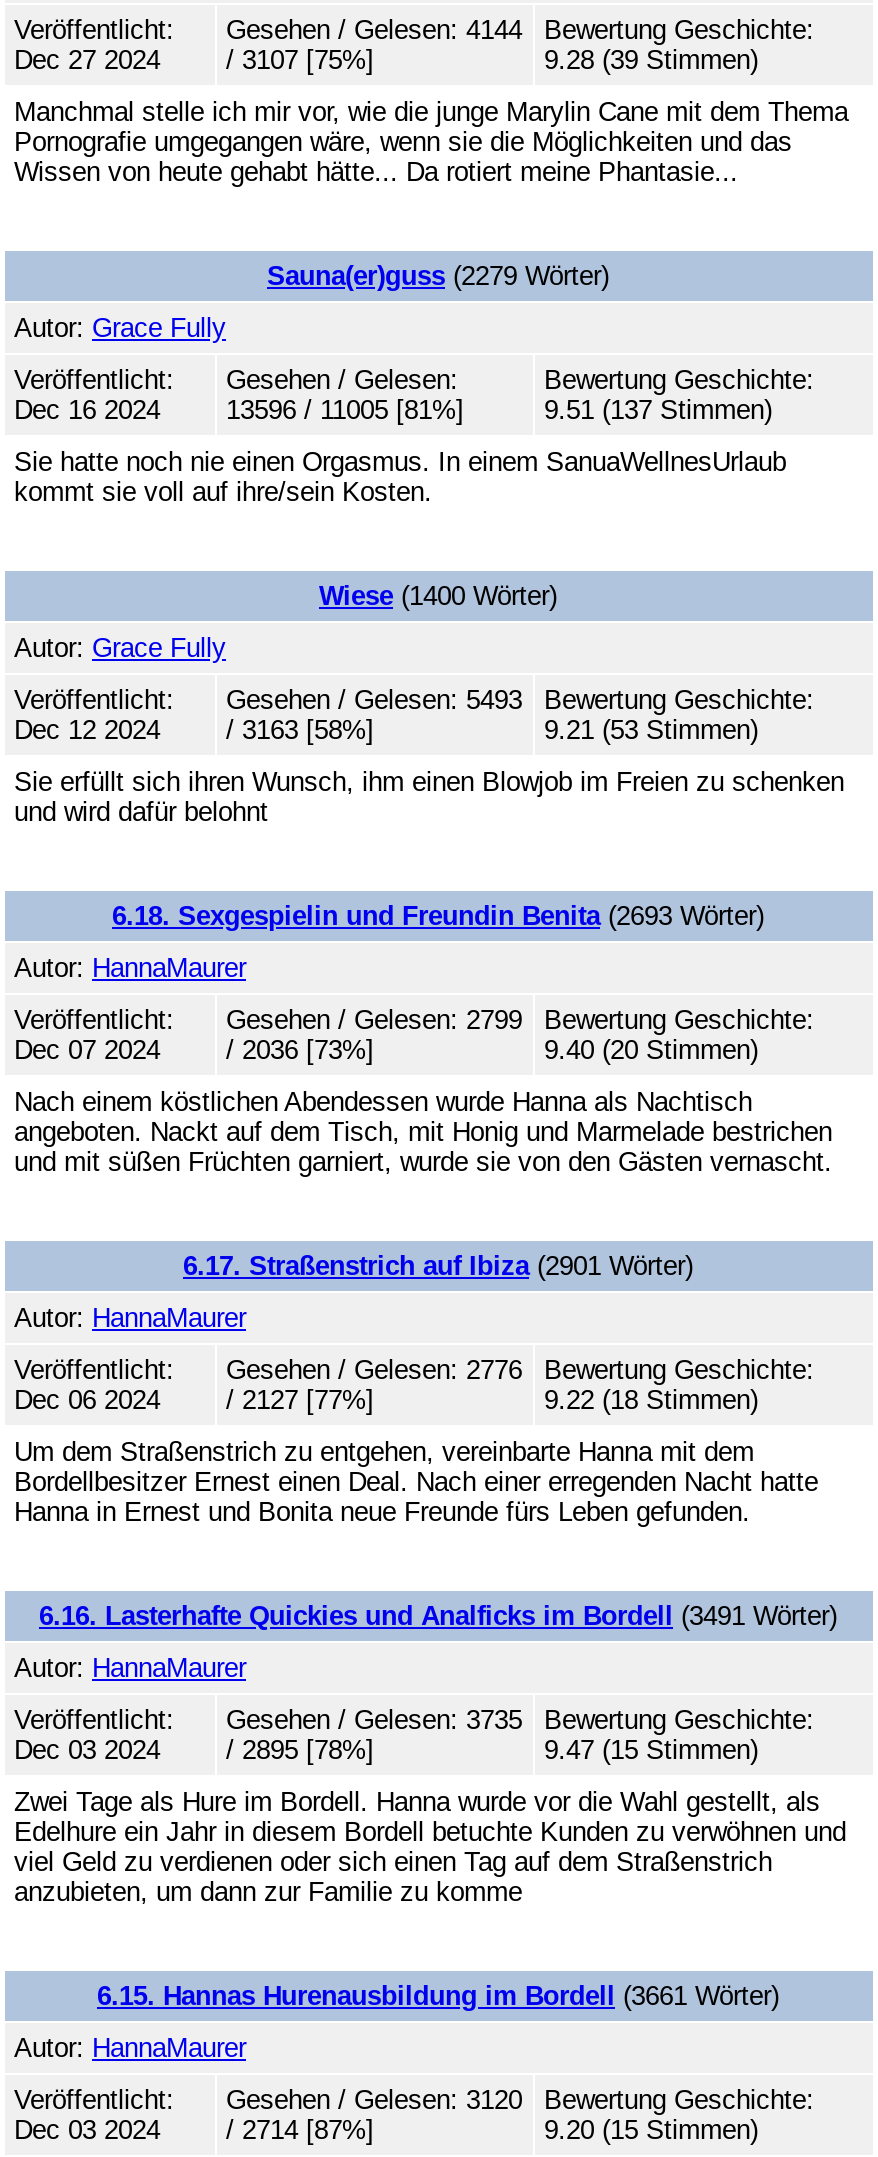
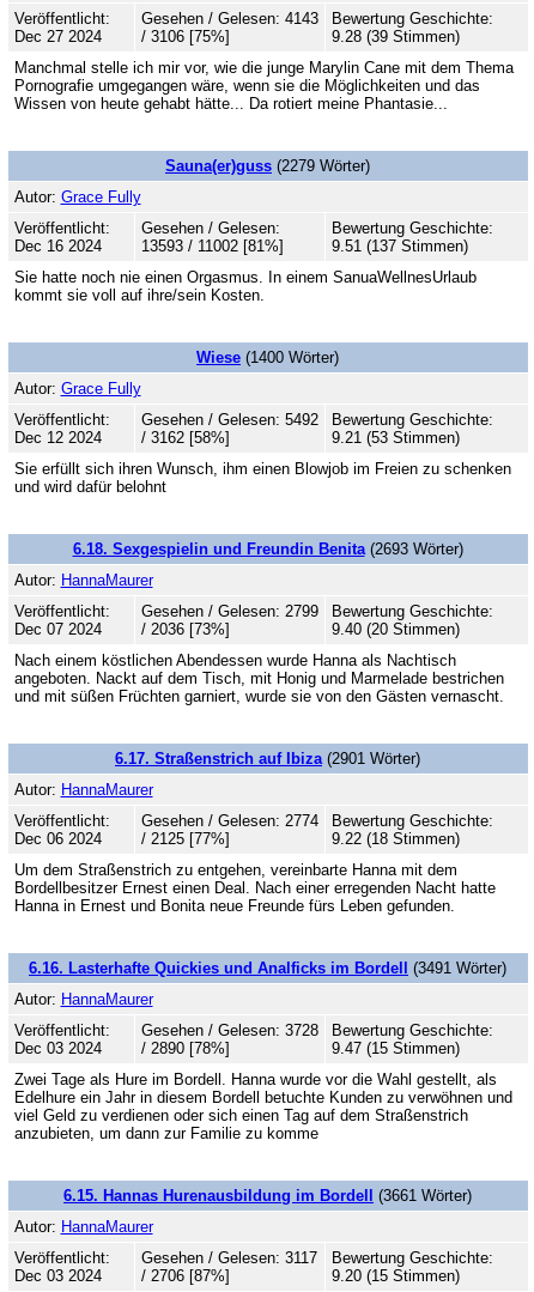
- Gesehen / Gelesen: 4144
+ Gesehen / Gelesen: 4143

- / 3107 [75%]
+ / 3106 [75%]

- 13596 / 11005 [81%]
+ 13593 / 11002 [81%]

- Gesehen / Gelesen: 5493
+ Gesehen / Gelesen: 5492

- / 3163 [58%]
+ / 3162 [58%]

- Gesehen / Gelesen: 2776
+ Gesehen / Gelesen: 2774

- / 2127 [77%]
+ / 2125 [77%]

- Gesehen / Gelesen: 3735
+ Gesehen / Gelesen: 3728

- / 2895 [78%]
+ / 2890 [78%]

- Gesehen / Gelesen: 3120
+ Gesehen / Gelesen: 3117

- / 2714 [87%]
+ / 2706 [87%]
